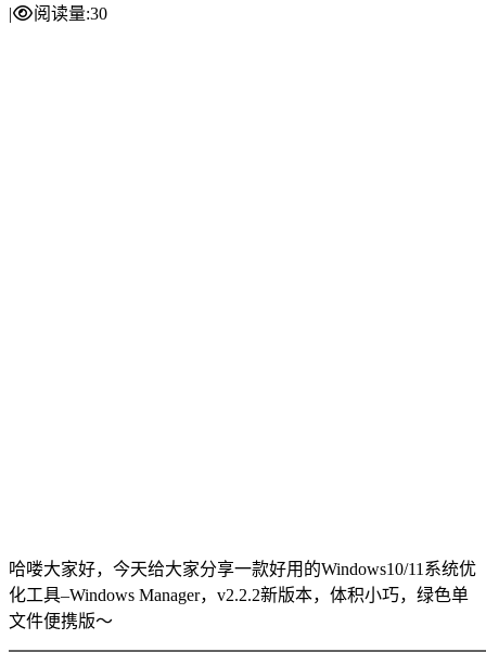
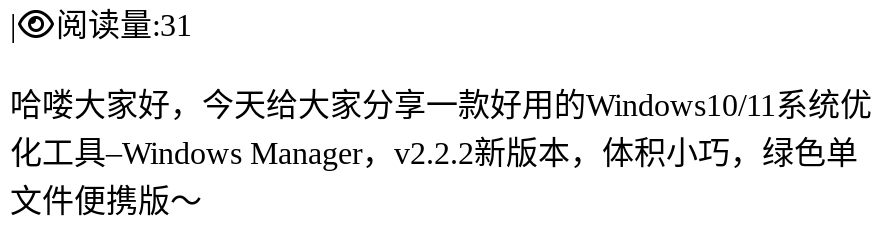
- 阅读量:30
+ 阅读量:31
